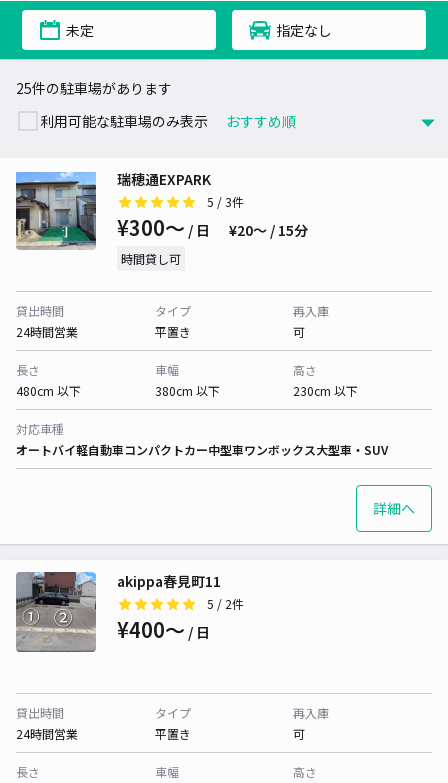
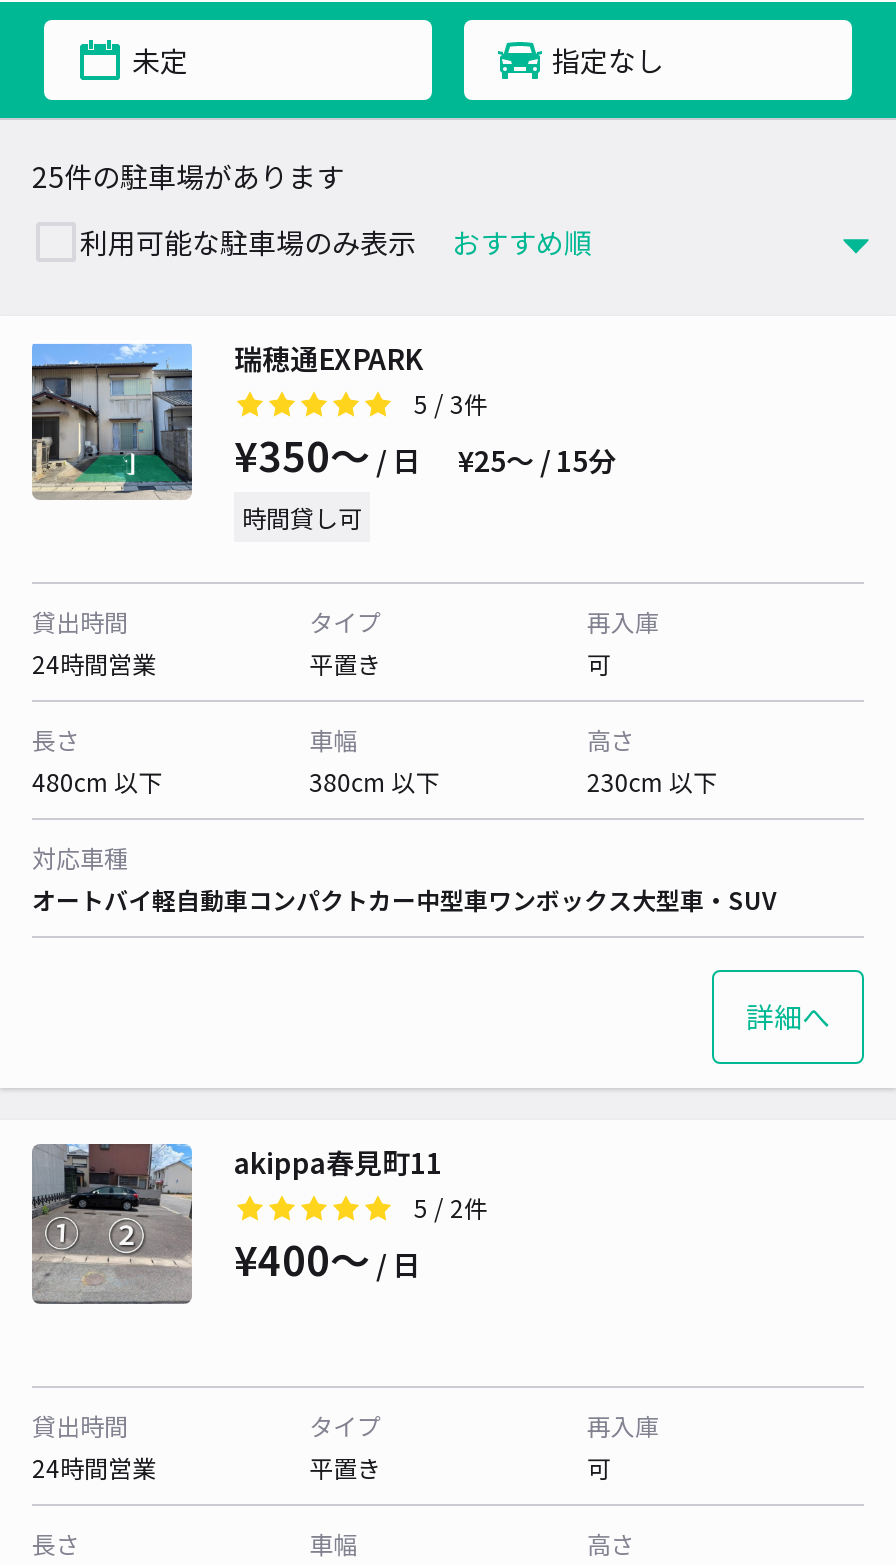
- ¥300〜/ 日
+ ¥350〜/ 日

- ¥20〜 / 15分
+ ¥25〜 / 15分
